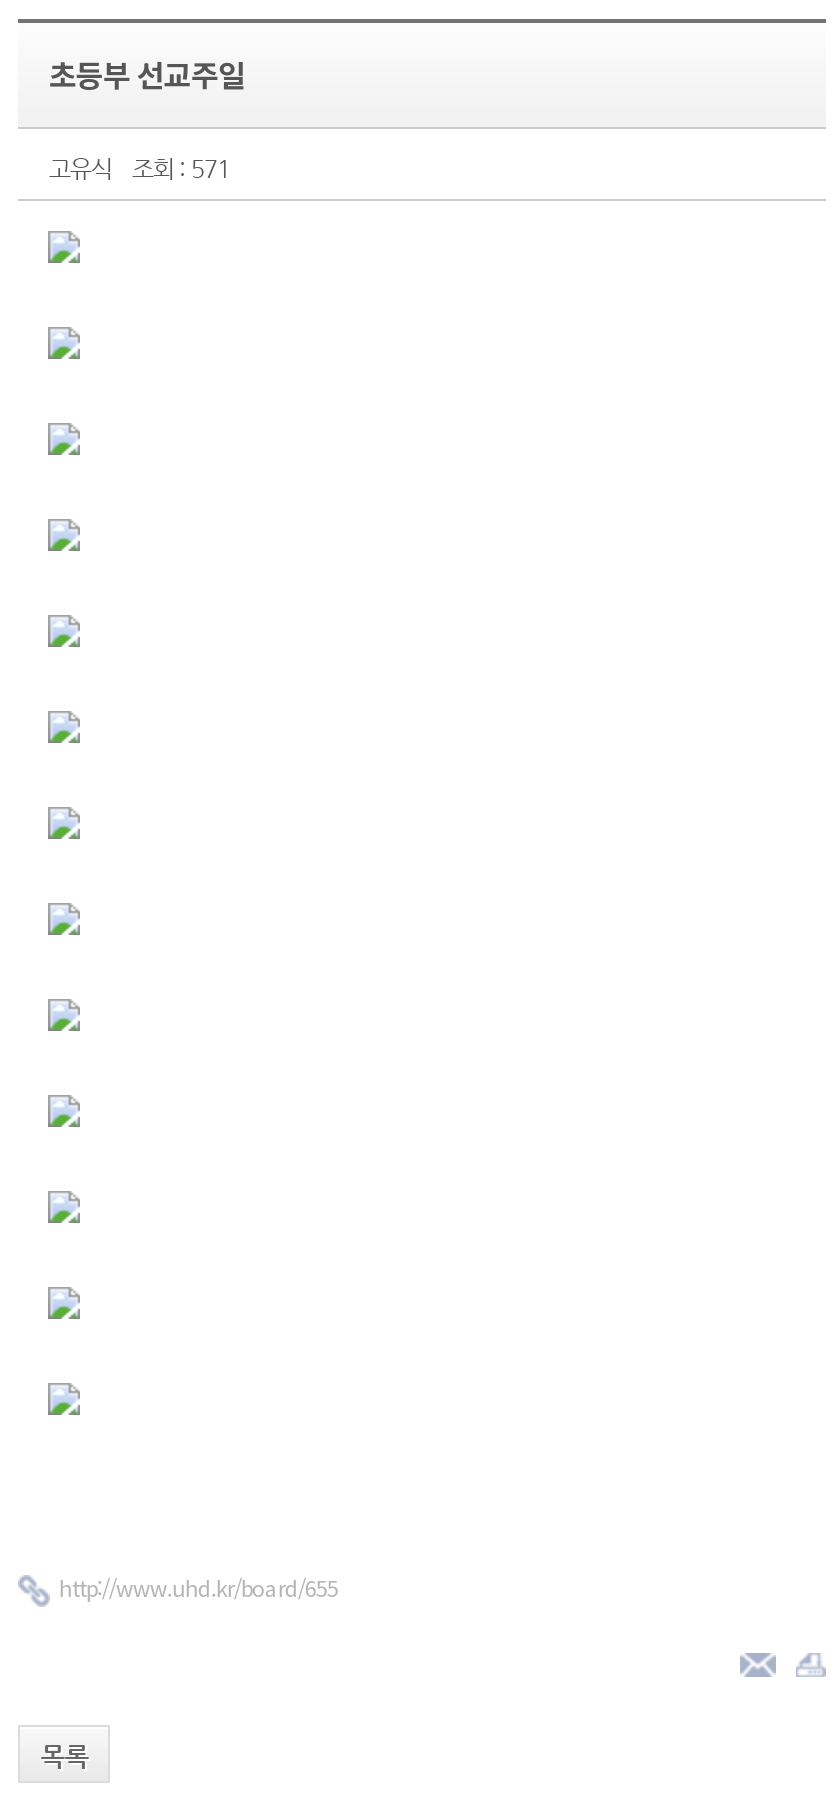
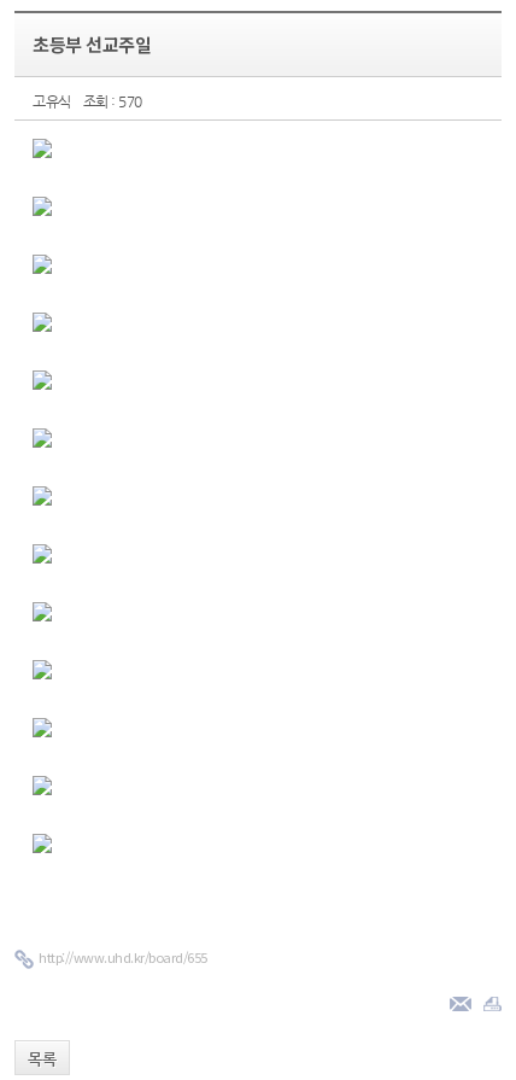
- 고유식 조회 : 571
+ 고유식 조회 : 570
